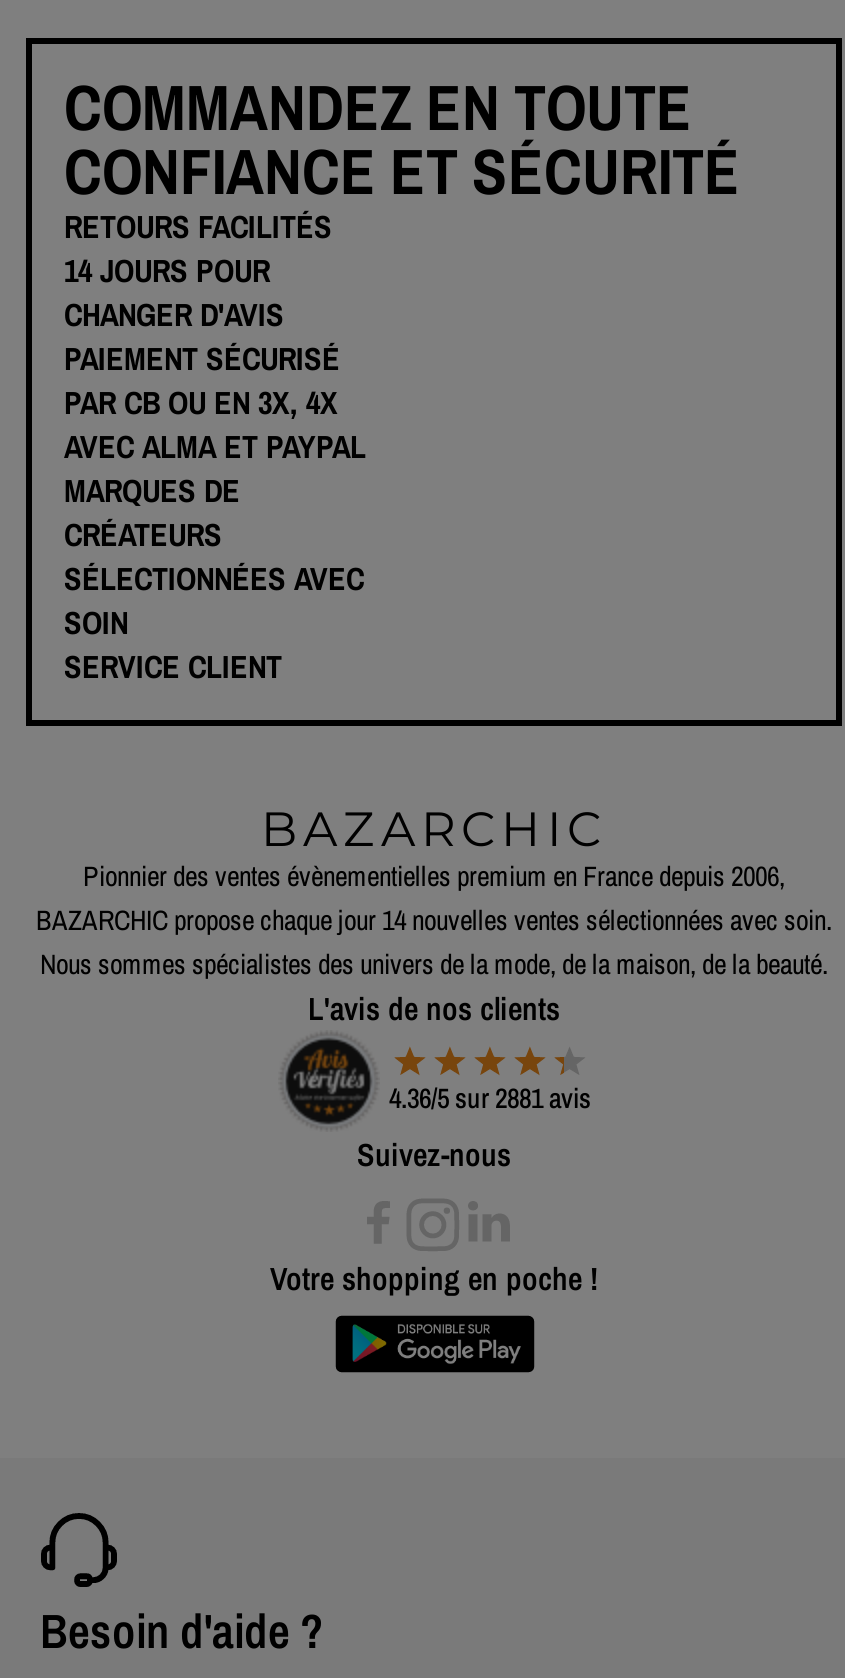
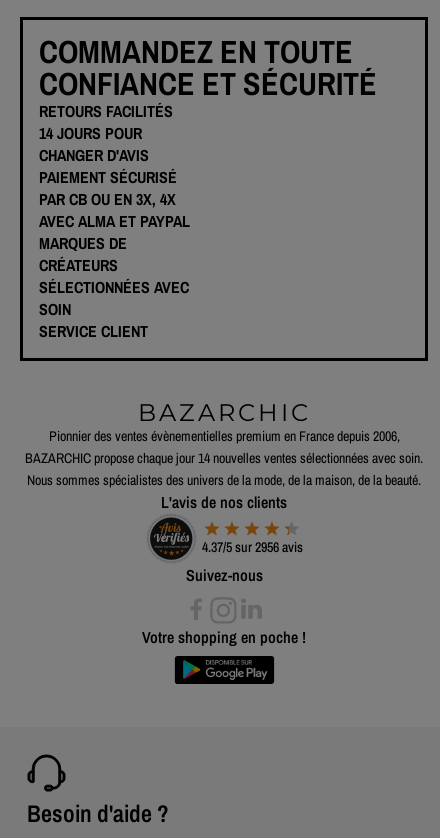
- 4.36/5 sur 2881 avis
+ 4.37/5 sur 2956 avis
